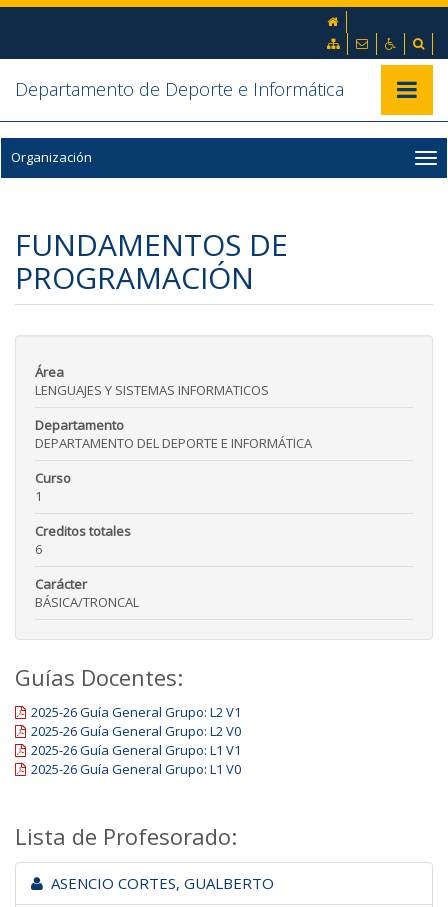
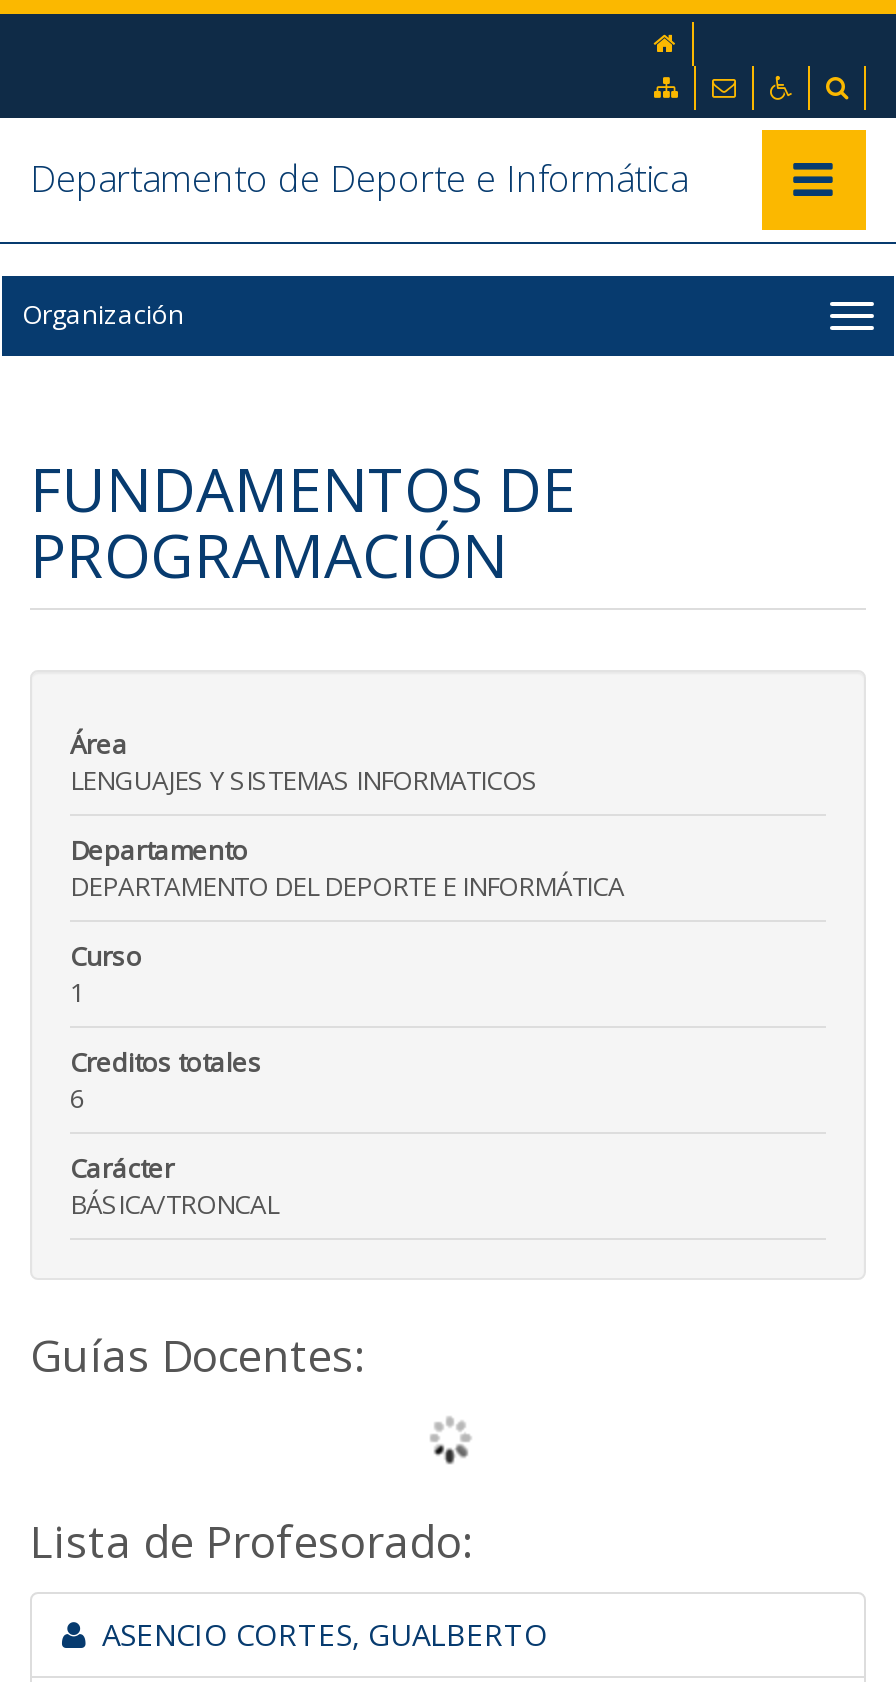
- 2025-26 Guía General Grupo: L2 V1
- 2025-26 Guía General Grupo: L2 V0
- 2025-26 Guía General Grupo: L1 V1
- 2025-26 Guía General Grupo: L1 V0
